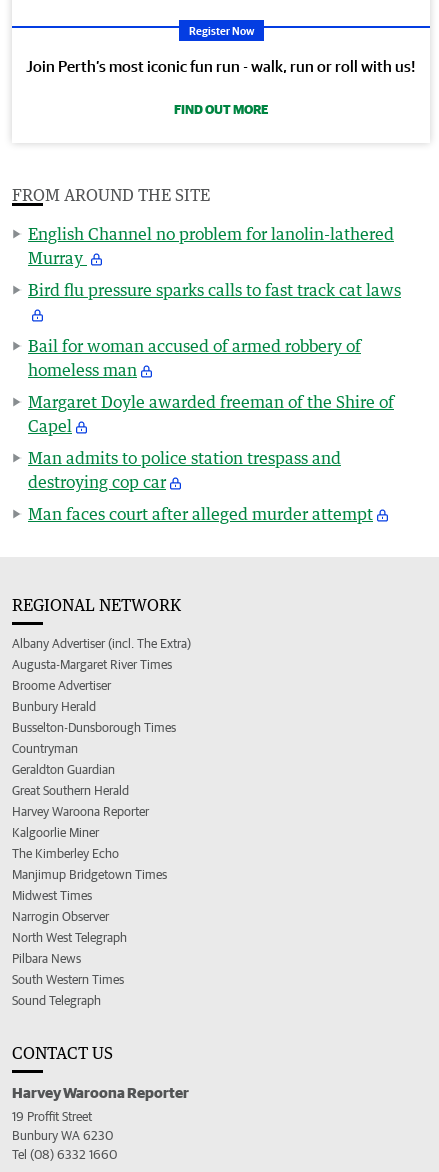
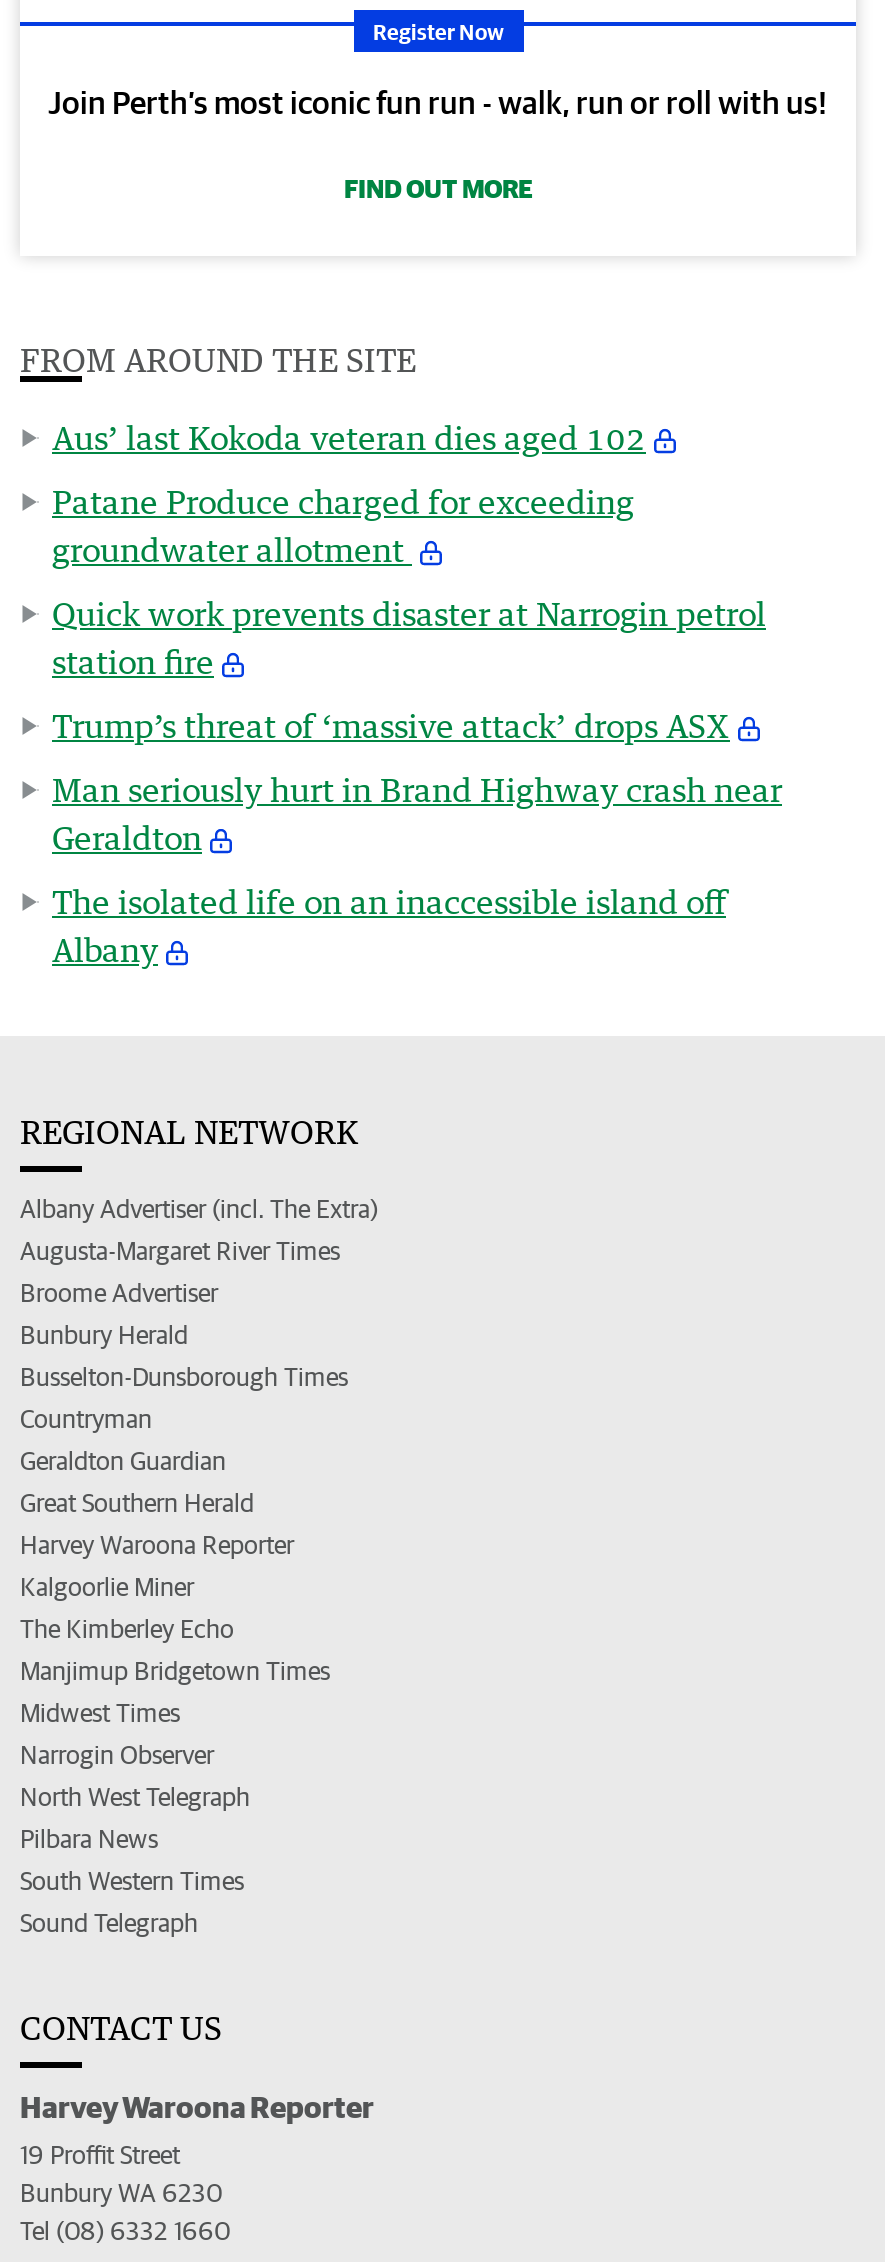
- English Channel no problem for lanolin-lathered
- Murray
+ Aus’ last Kokoda veteran dies aged 102

- Bird flu pressure sparks calls to fast track cat laws
+ Patane Produce charged for exceeding
+ groundwater allotment

- Bail for woman accused of armed robbery of
- homeless man
+ Quick work prevents disaster at Narrogin petrol
+ station fire

- Margaret Doyle awarded freeman of the Shire of
- Capel
+ Trump’s threat of ‘massive attack’ drops ASX

- Man admits to police station trespass and
- destroying cop car
+ Man seriously hurt in Brand Highway crash near
+ Geraldton

- Man faces court after alleged murder attempt
+ The isolated life on an inaccessible island off
+ Albany
